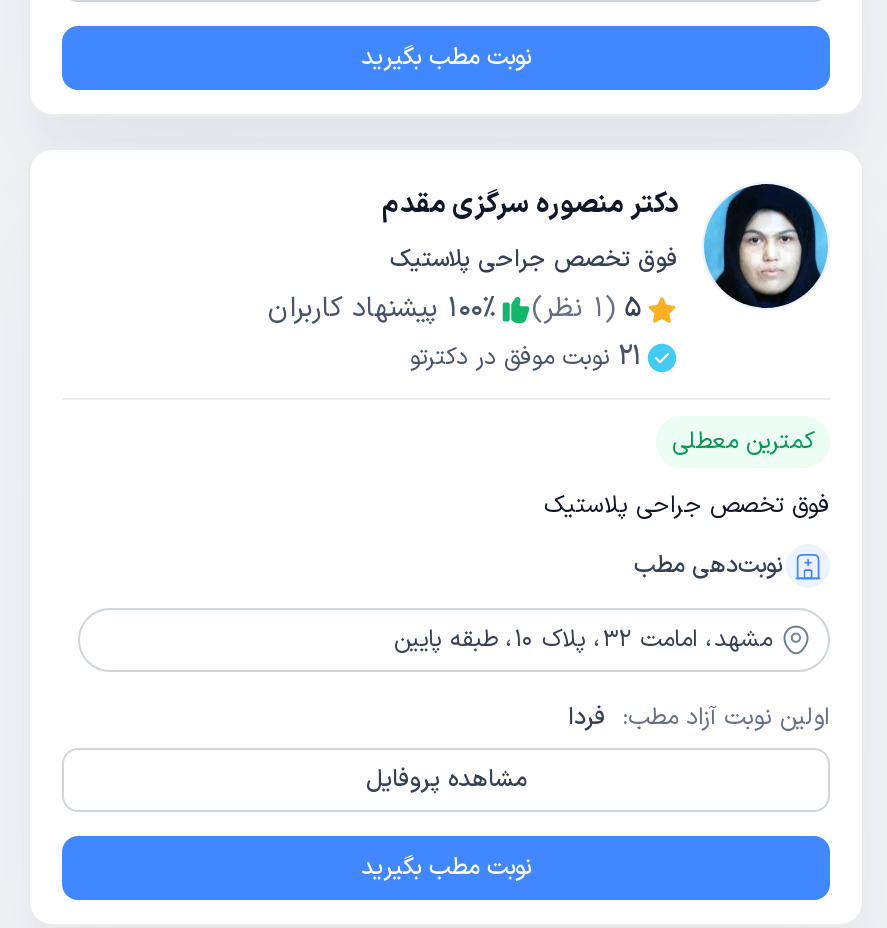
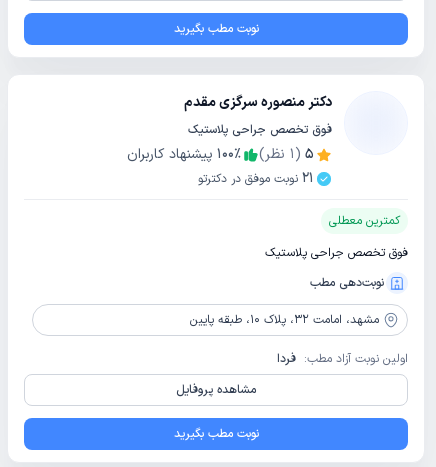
- [image]
